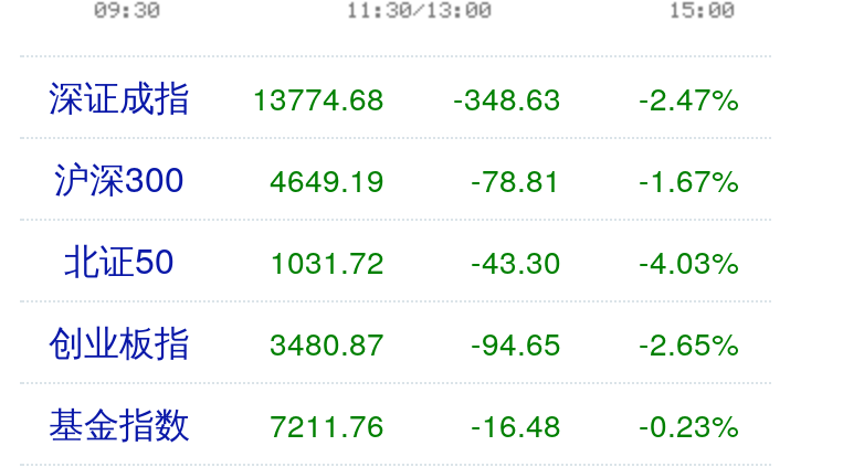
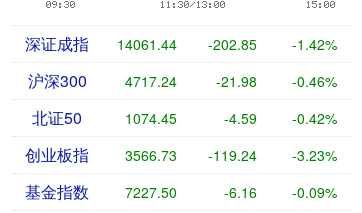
- 13774.68
+ 14061.44

- -348.63
+ -202.85

- -2.47%
+ -1.42%

- 4649.19
+ 4717.24

- -78.81
+ -21.98

- -1.67%
+ -0.46%

- 1031.72
+ 1074.45

- -43.30
+ -4.59

- -4.03%
+ -0.42%

- 3480.87
+ 3566.73

- -94.65
+ -119.24

- -2.65%
+ -3.23%

- 7211.76
+ 7227.50

- -16.48
+ -6.16

- -0.23%
+ -0.09%
